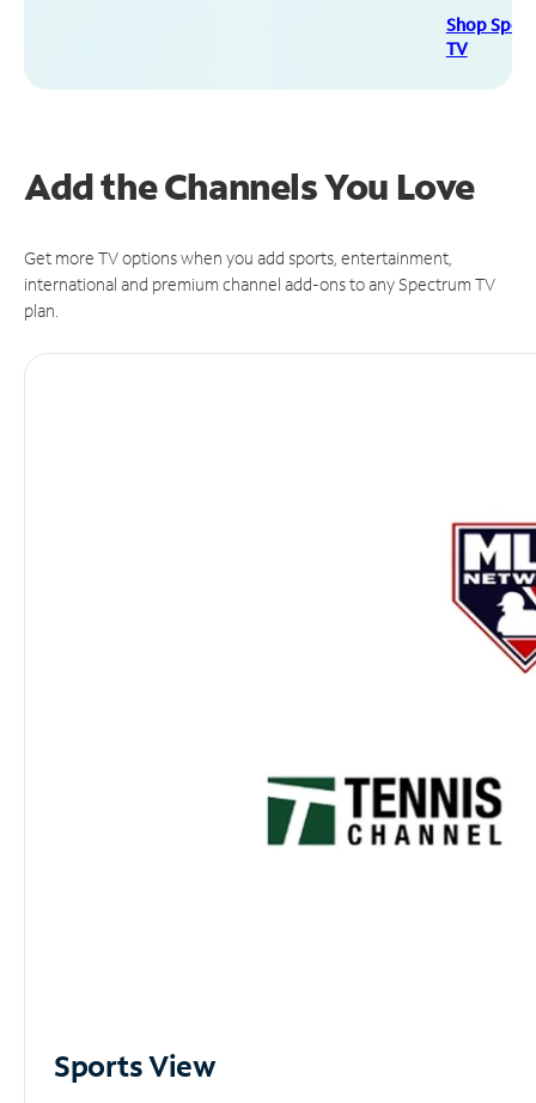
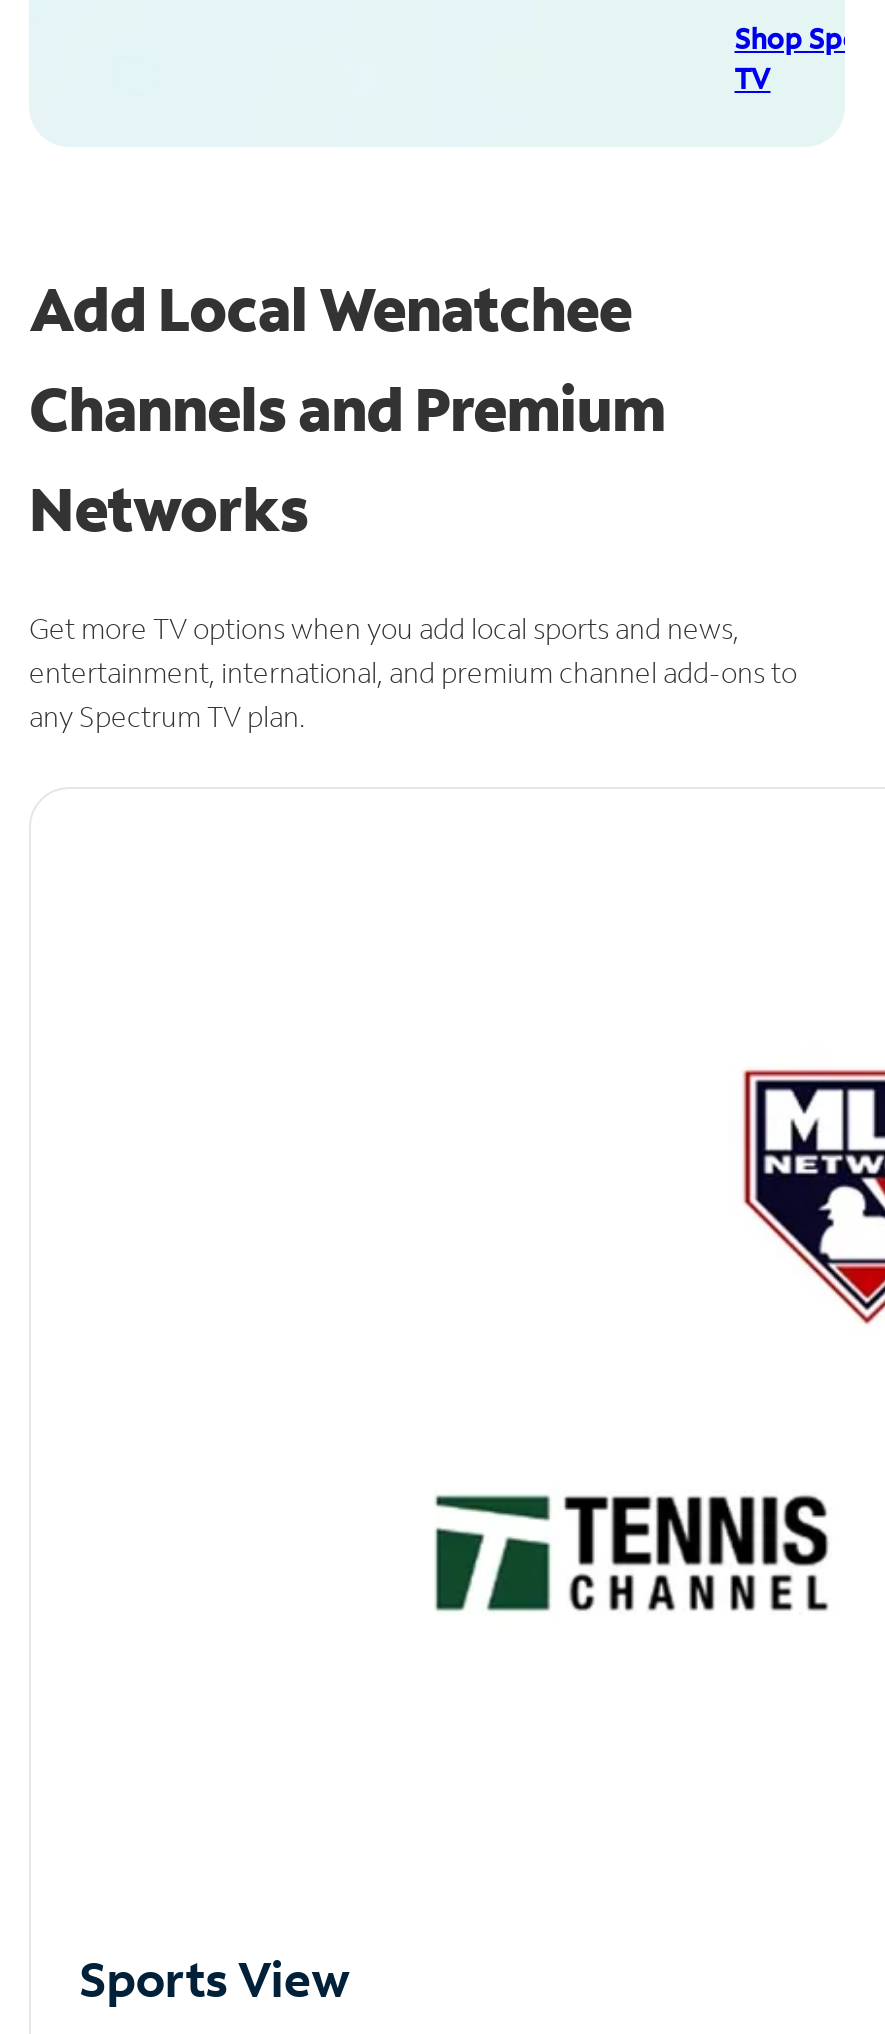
- Add the Channels You Love
+ Add Local Wenatchee
+ Channels and Premium
+ Networks

- Get more TV options when you add sports, entertainment,
- international and premium channel add-ons to any Spectrum TV
- plan.
+ Get more TV options when you add local sports and news,
+ entertainment, international, and premium channel add-ons to
+ any Spectrum TV plan.
